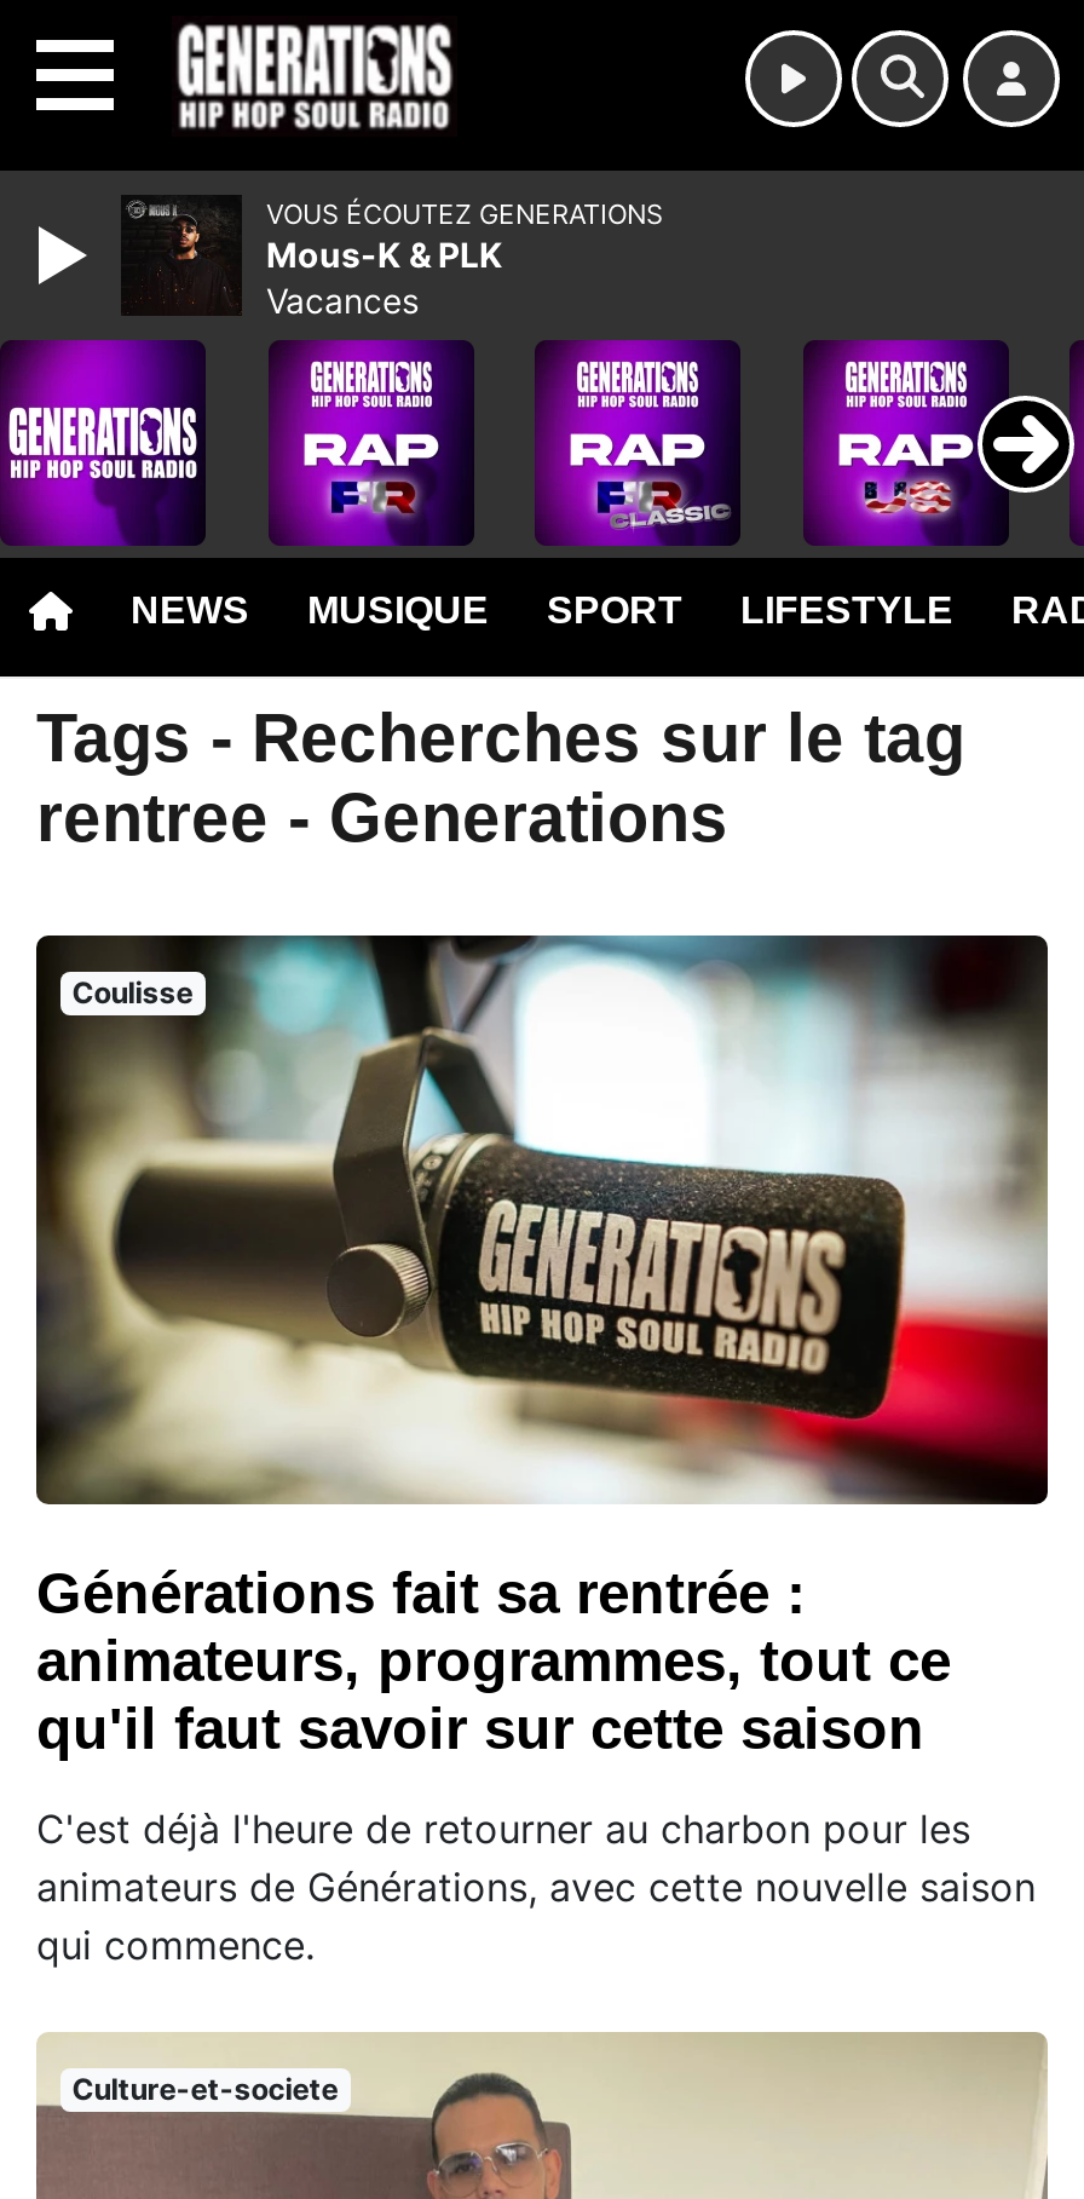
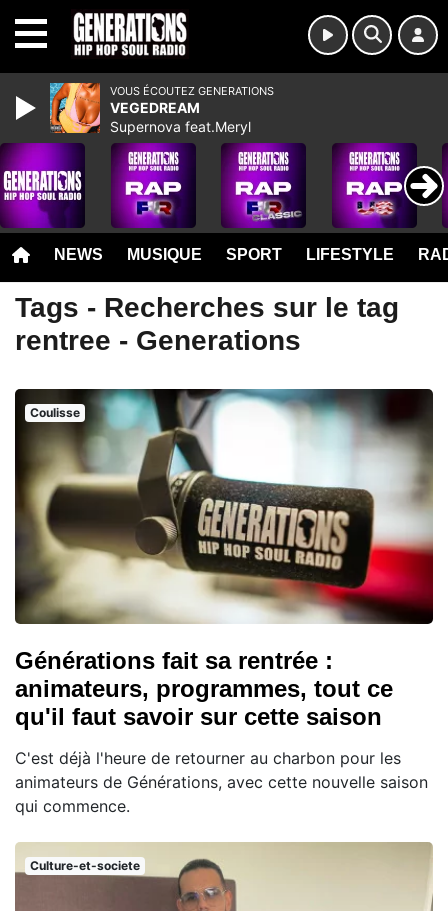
- [image]
- Mous-K & PLK
- Vacances
+ [image]
+ VEGEDREAM
+ Supernova feat.Meryl
